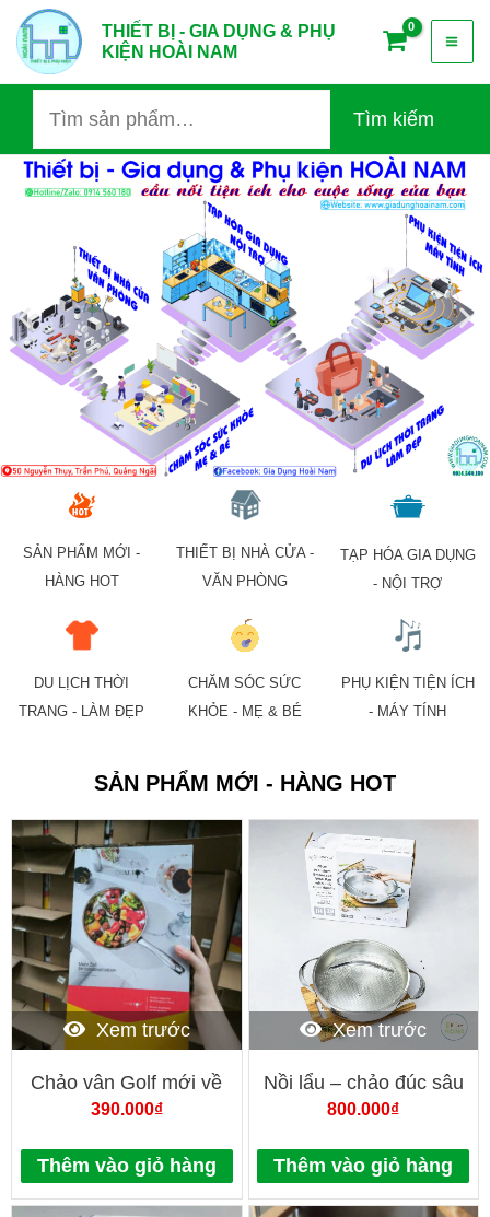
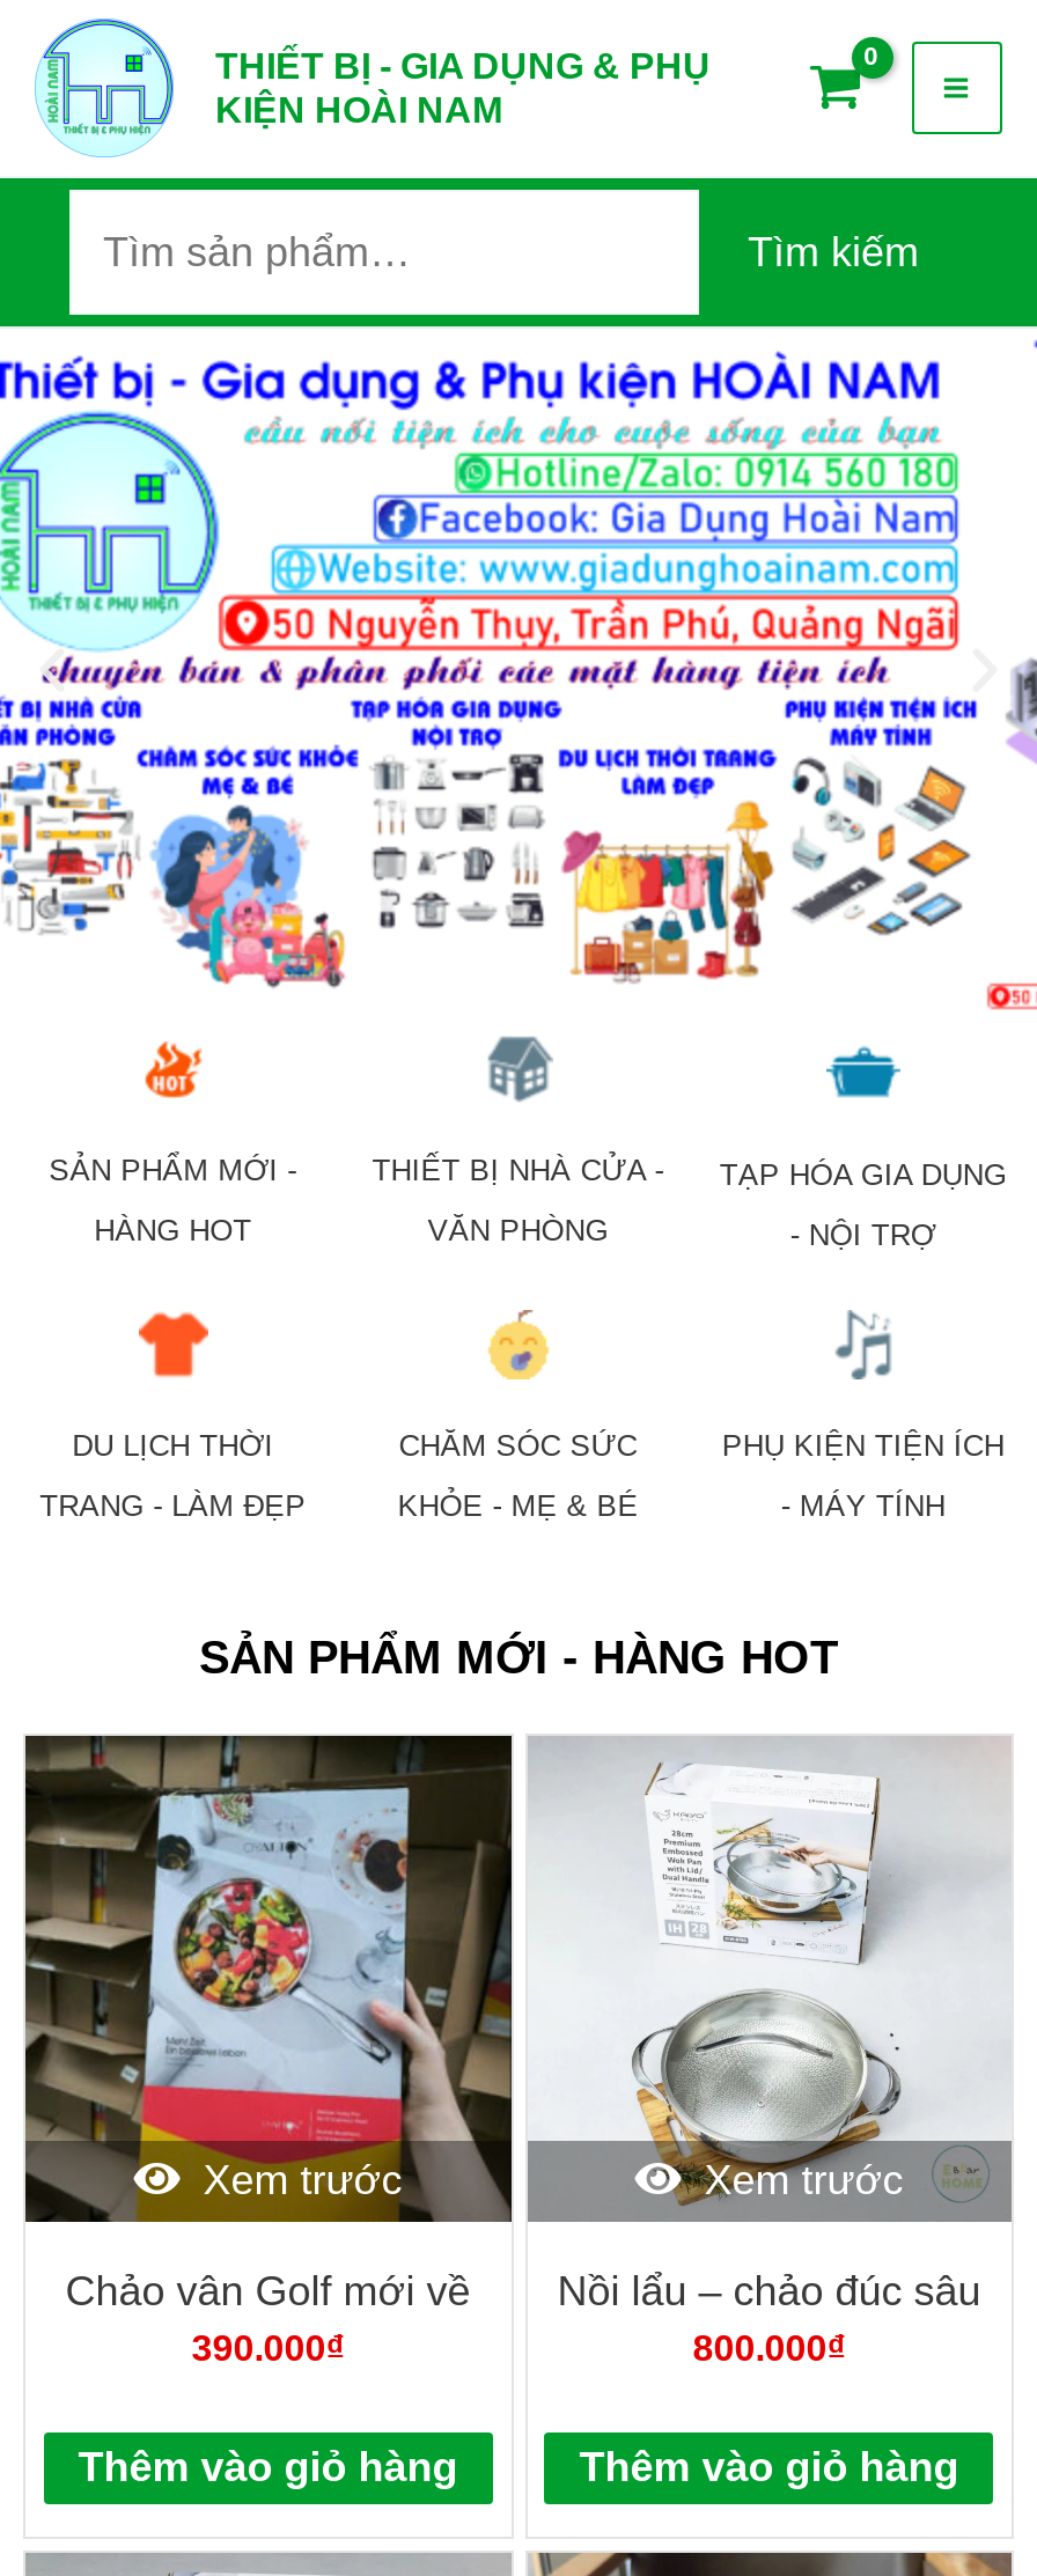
- [image]
+ [image]
